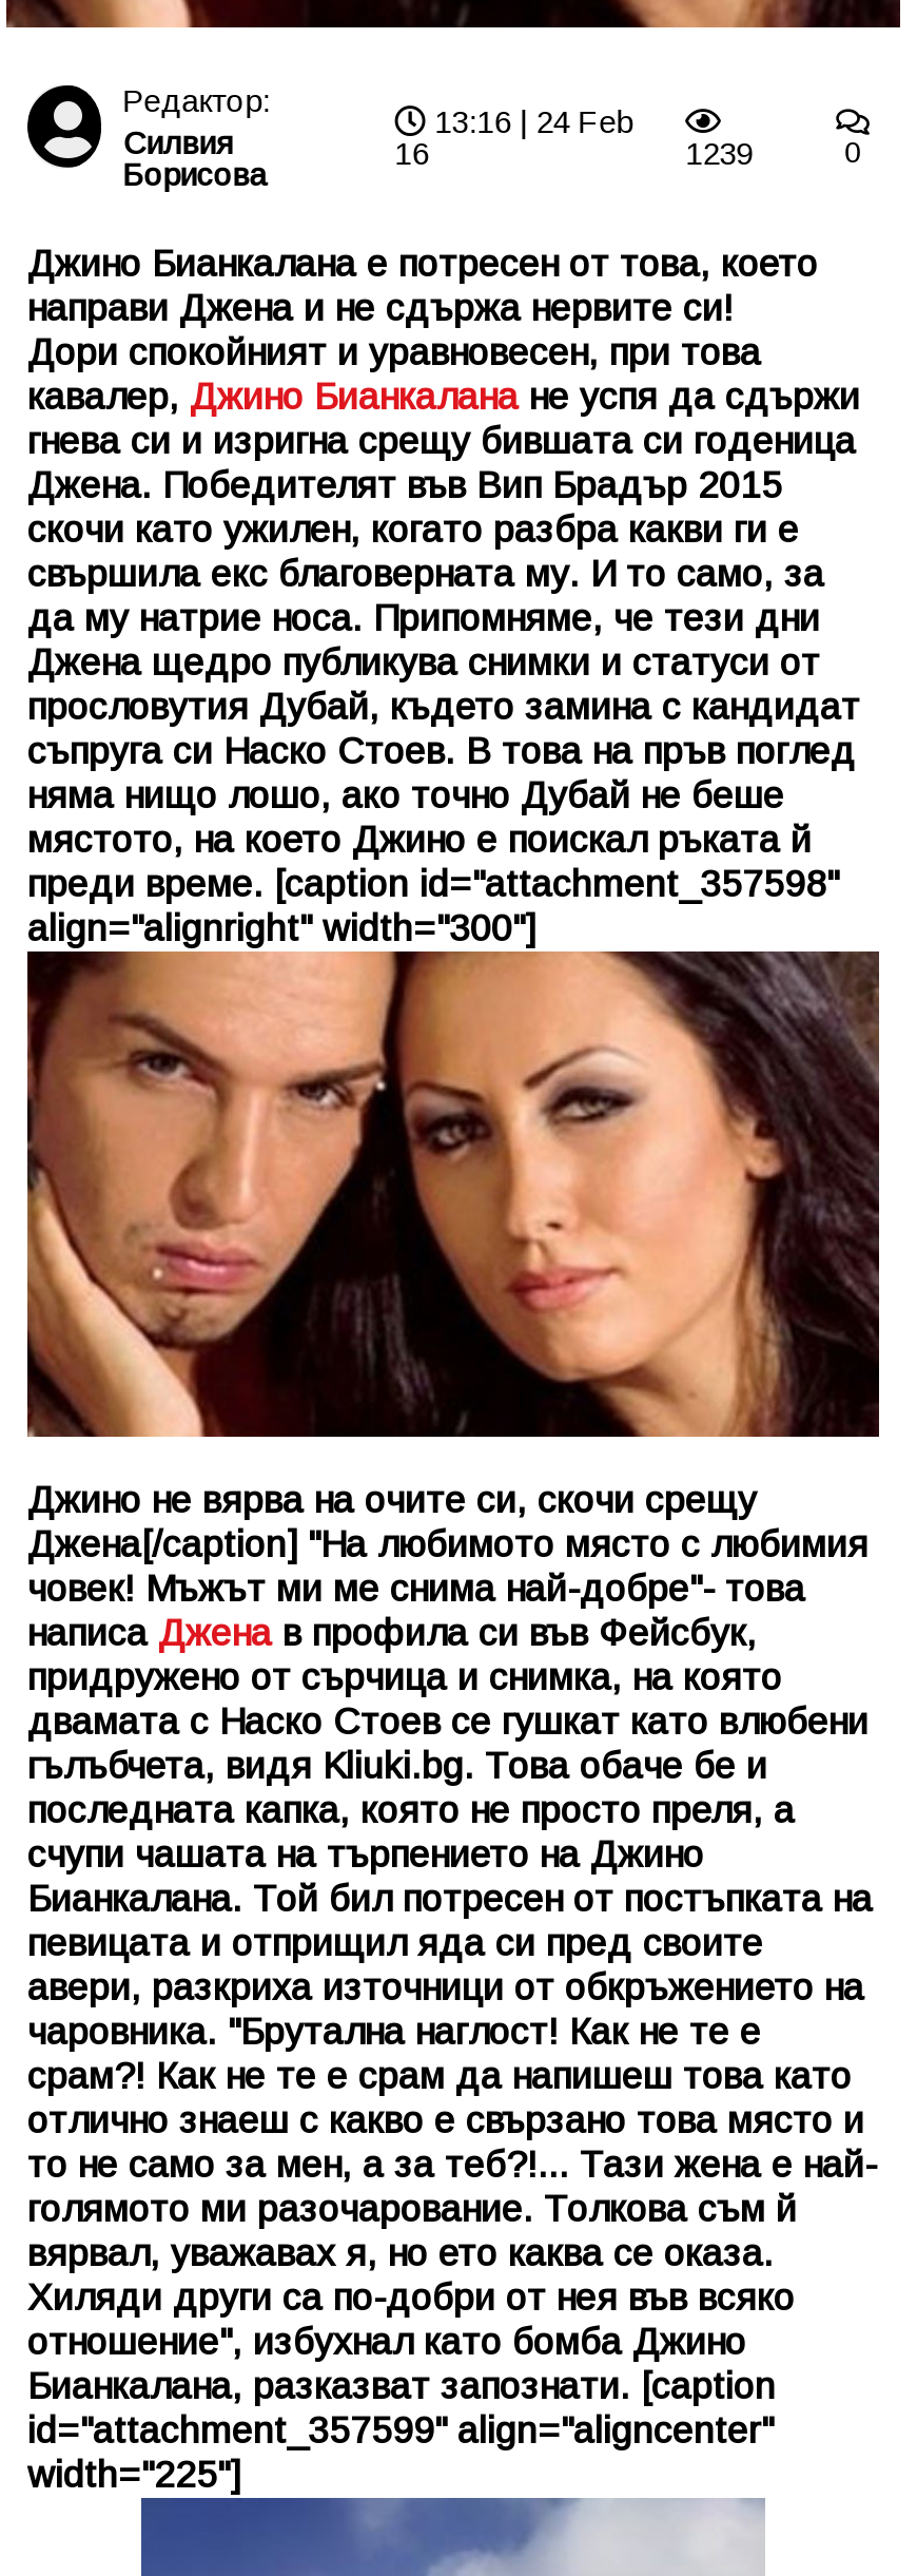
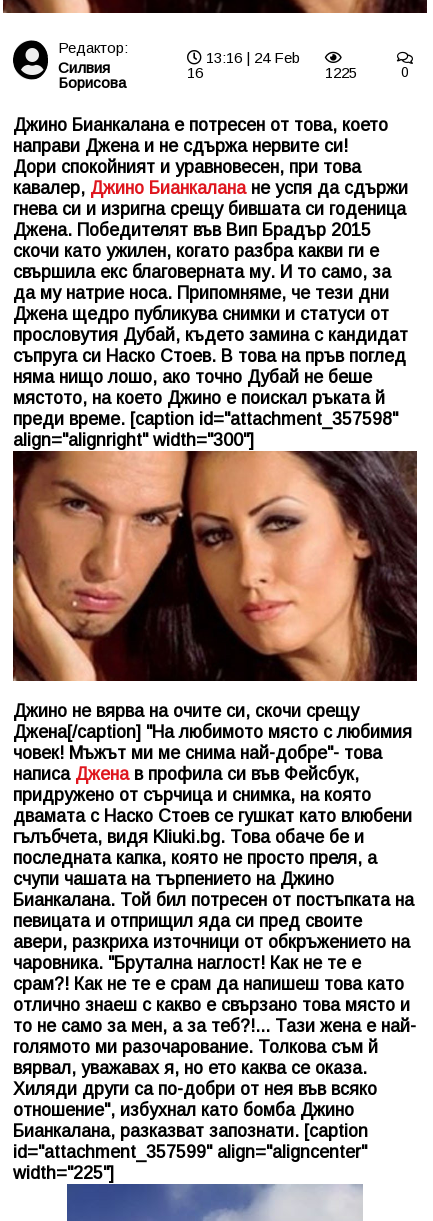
- 1239
+ 1225
